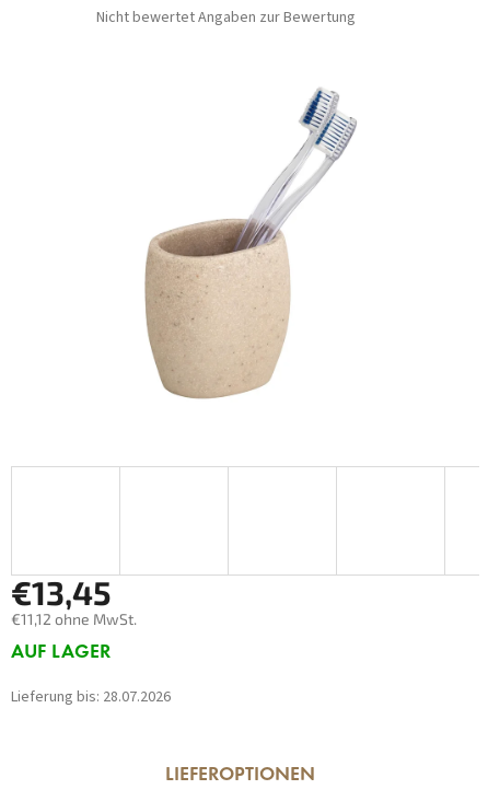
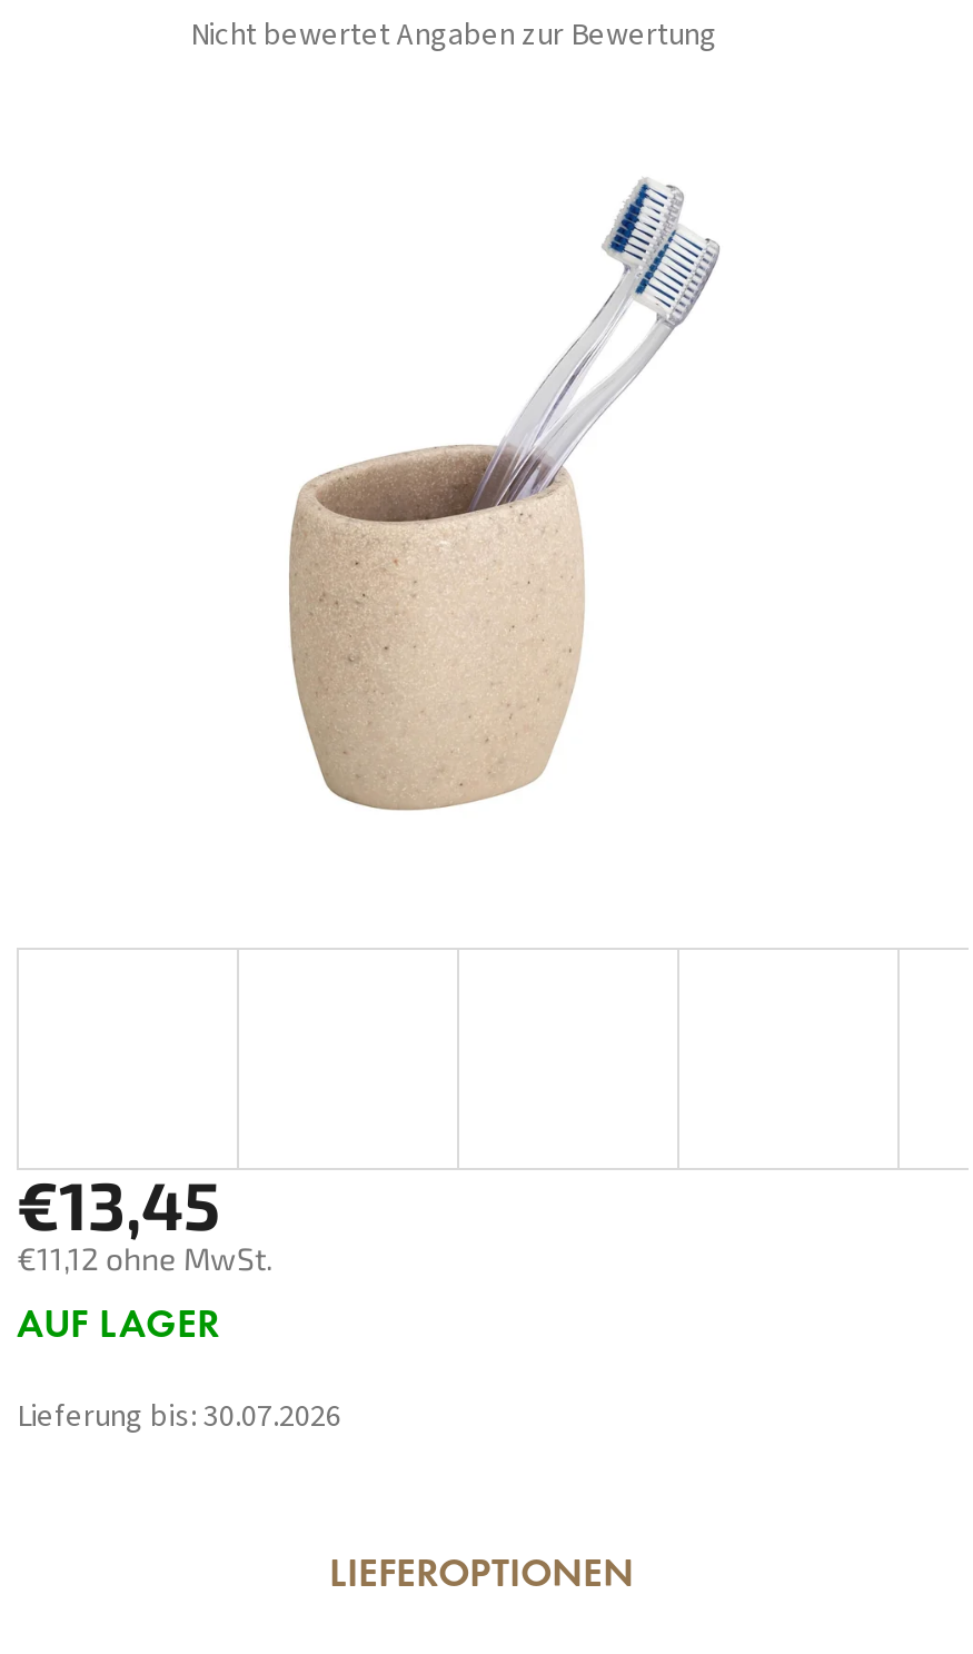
- Lieferung bis: 28.07.2026
+ Lieferung bis: 30.07.2026
